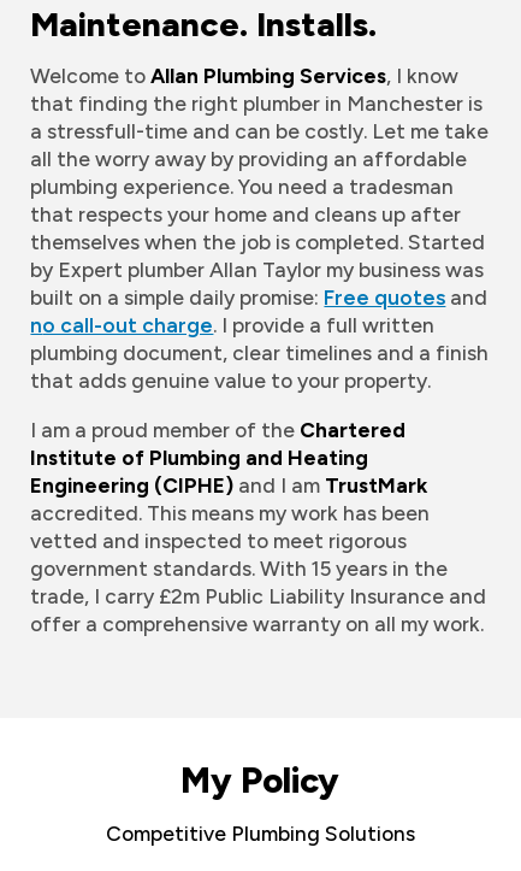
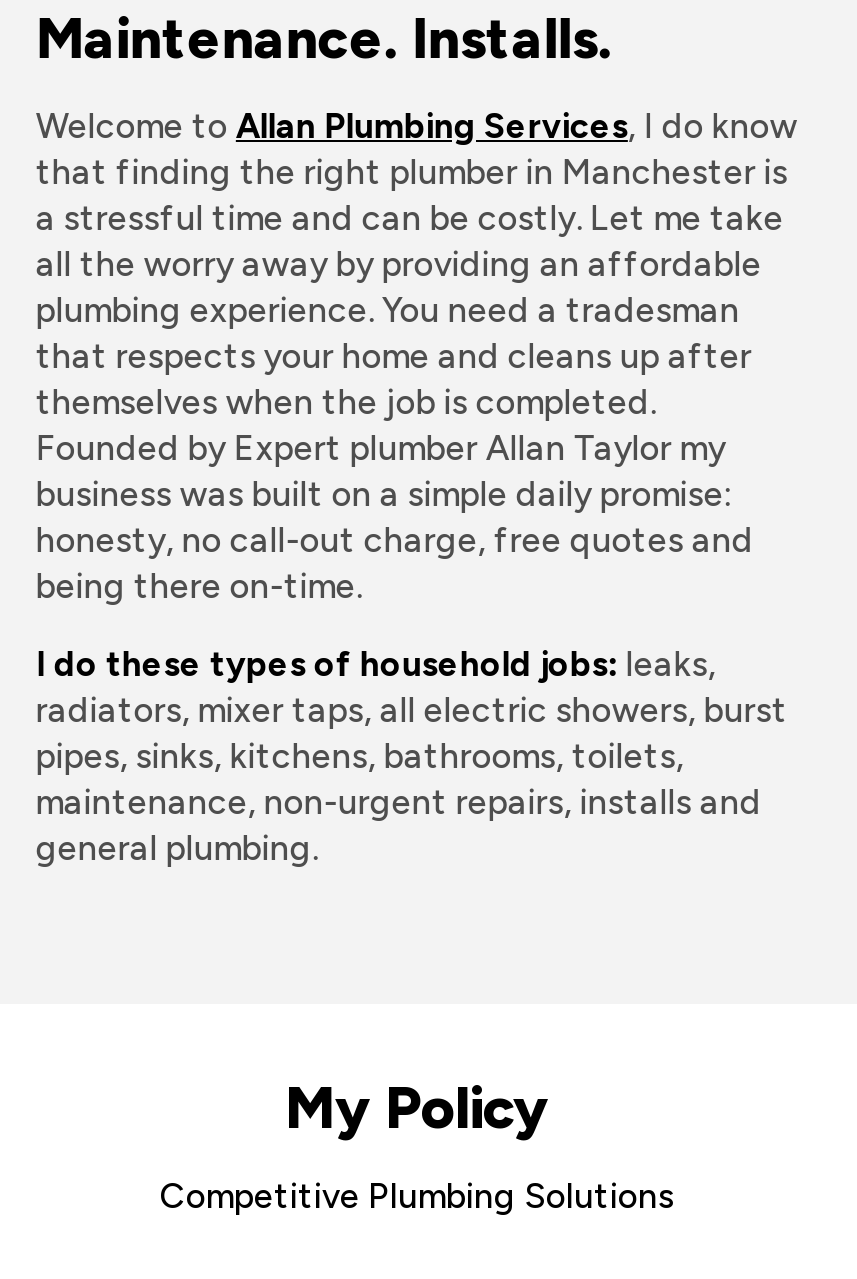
- Welcome to Allan Plumbing Services, I know
+ Welcome to Allan Plumbing Services, I do know

- a stressfull-time and can be costly. Let me take
+ a stressful time and can be costly. Let me take

- that respects your home and cleans up after
- themselves when the job is completed. Started
- by Expert plumber Allan Taylor my business was
- built on a simple daily promise: Free quotes and
- no call-out charge. I provide a full written
- plumbing document, clear timelines and a finish
- that adds genuine value to your property.
+ that respects your home and cleans up after
+ themselves when the job is completed.
+ Founded by Expert plumber Allan Taylor my
+ business was built on a simple daily promise:
+ honesty, no call-out charge, free quotes and
+ being there on-time.

- I am a proud member of the Chartered
- Institute of Plumbing and Heating
- Engineering (CIPHE) and I am TrustMark
- accredited. This means my work has been
- vetted and inspected to meet rigorous
- government standards. With 15 years in the
- trade, I carry £2m Public Liability Insurance and
- offer a comprehensive warranty on all my work.
+ I do these types of household jobs: leaks,
+ radiators, mixer taps, all electric showers, burst
+ pipes, sinks, kitchens, bathrooms, toilets,
+ maintenance, non-urgent repairs, installs and
+ general plumbing.
